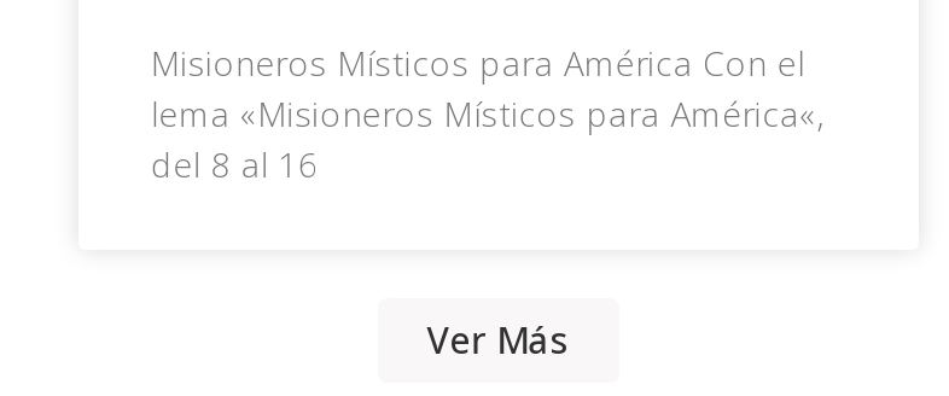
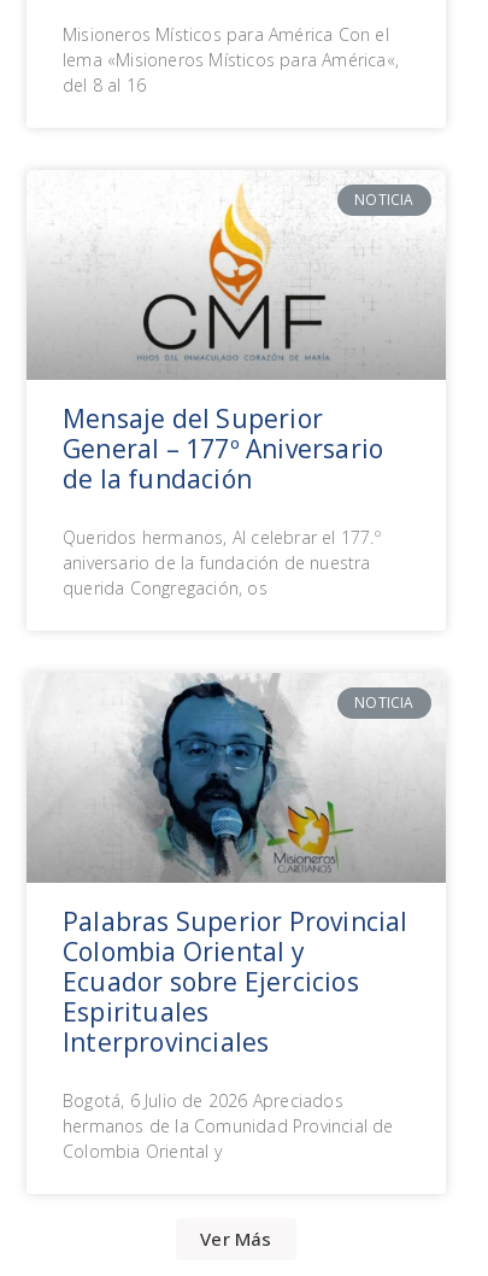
+ [image]
+ NOTICIA

+ [image]
+ NOTICIA

+ Mensaje del Superior
+ General – 177º Aniversario
+ de la fundación
+ Queridos hermanos, Al celebrar el 177.º
+ aniversario de la fundación de nuestra
+ querida Congregación, os

+ Palabras Superior Provincial
+ Colombia Oriental y
+ Ecuador sobre Ejercicios
+ Espirituales
+ Interprovinciales
+ Bogotá, 6 Julio de 2026 Apreciados
+ hermanos de la Comunidad Provincial de
+ Colombia Oriental y
